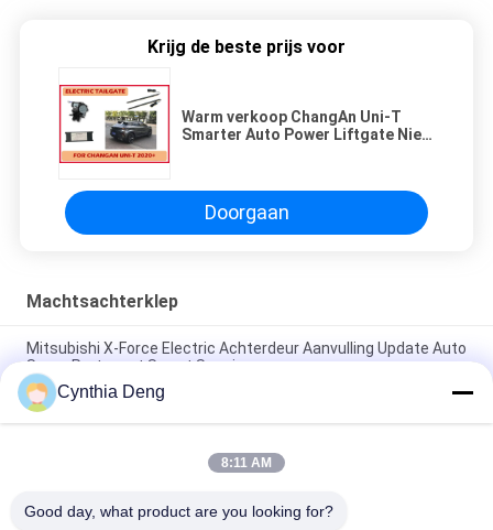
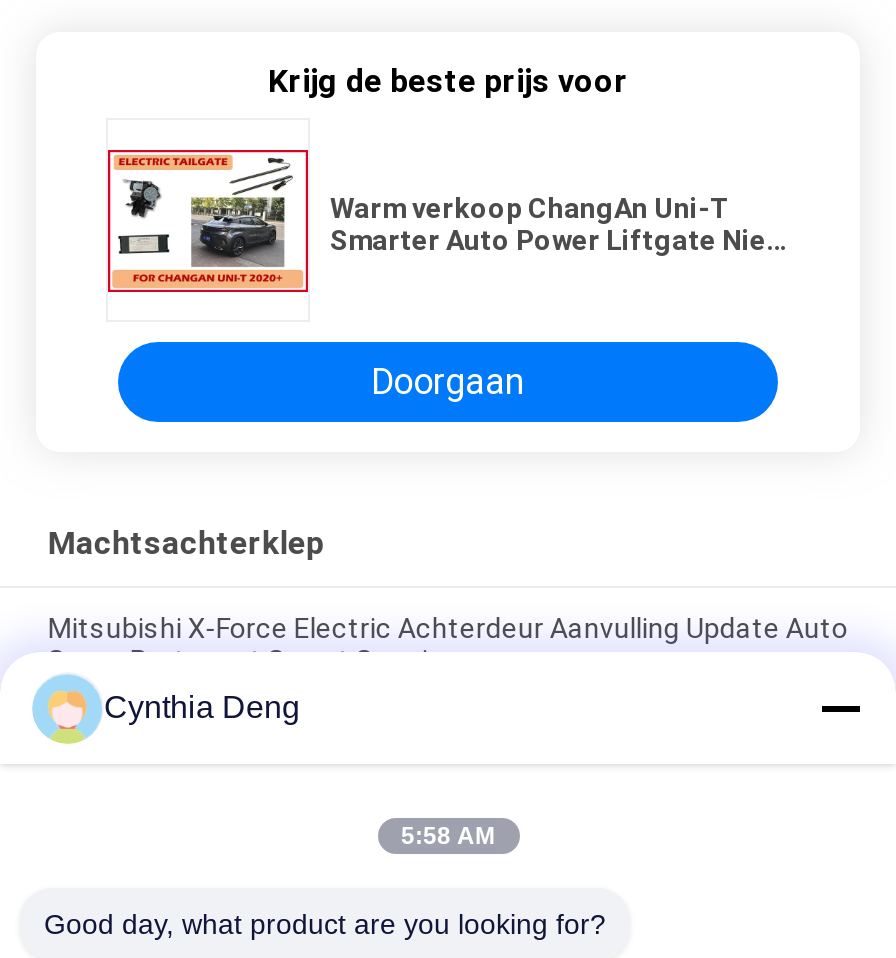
- 8:11 AM
+ 5:58 AM
